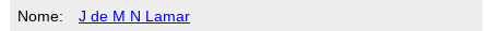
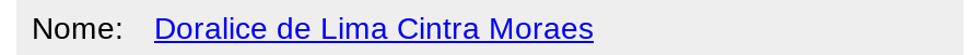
- J de M N Lamar
+ Doralice de Lima Cintra Moraes
